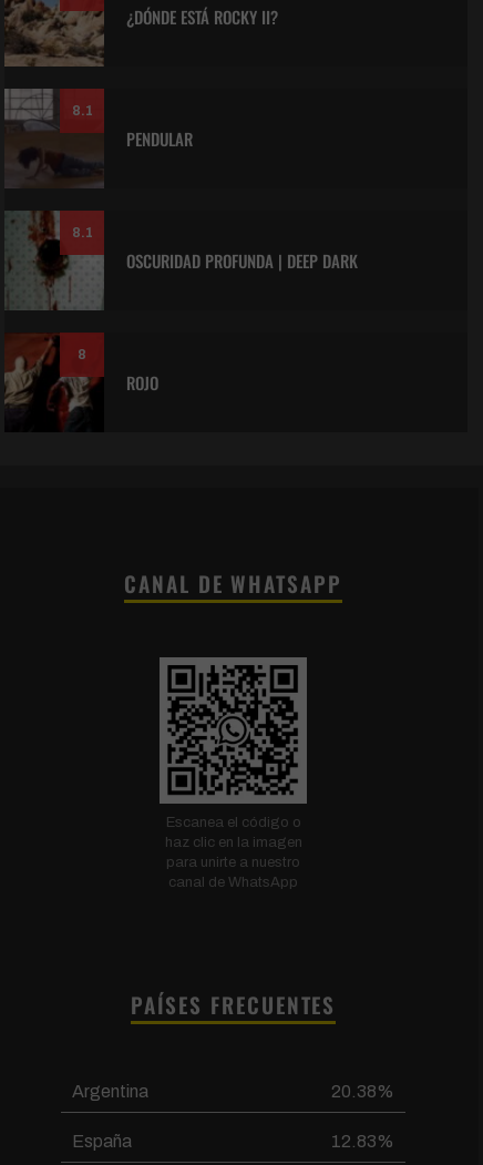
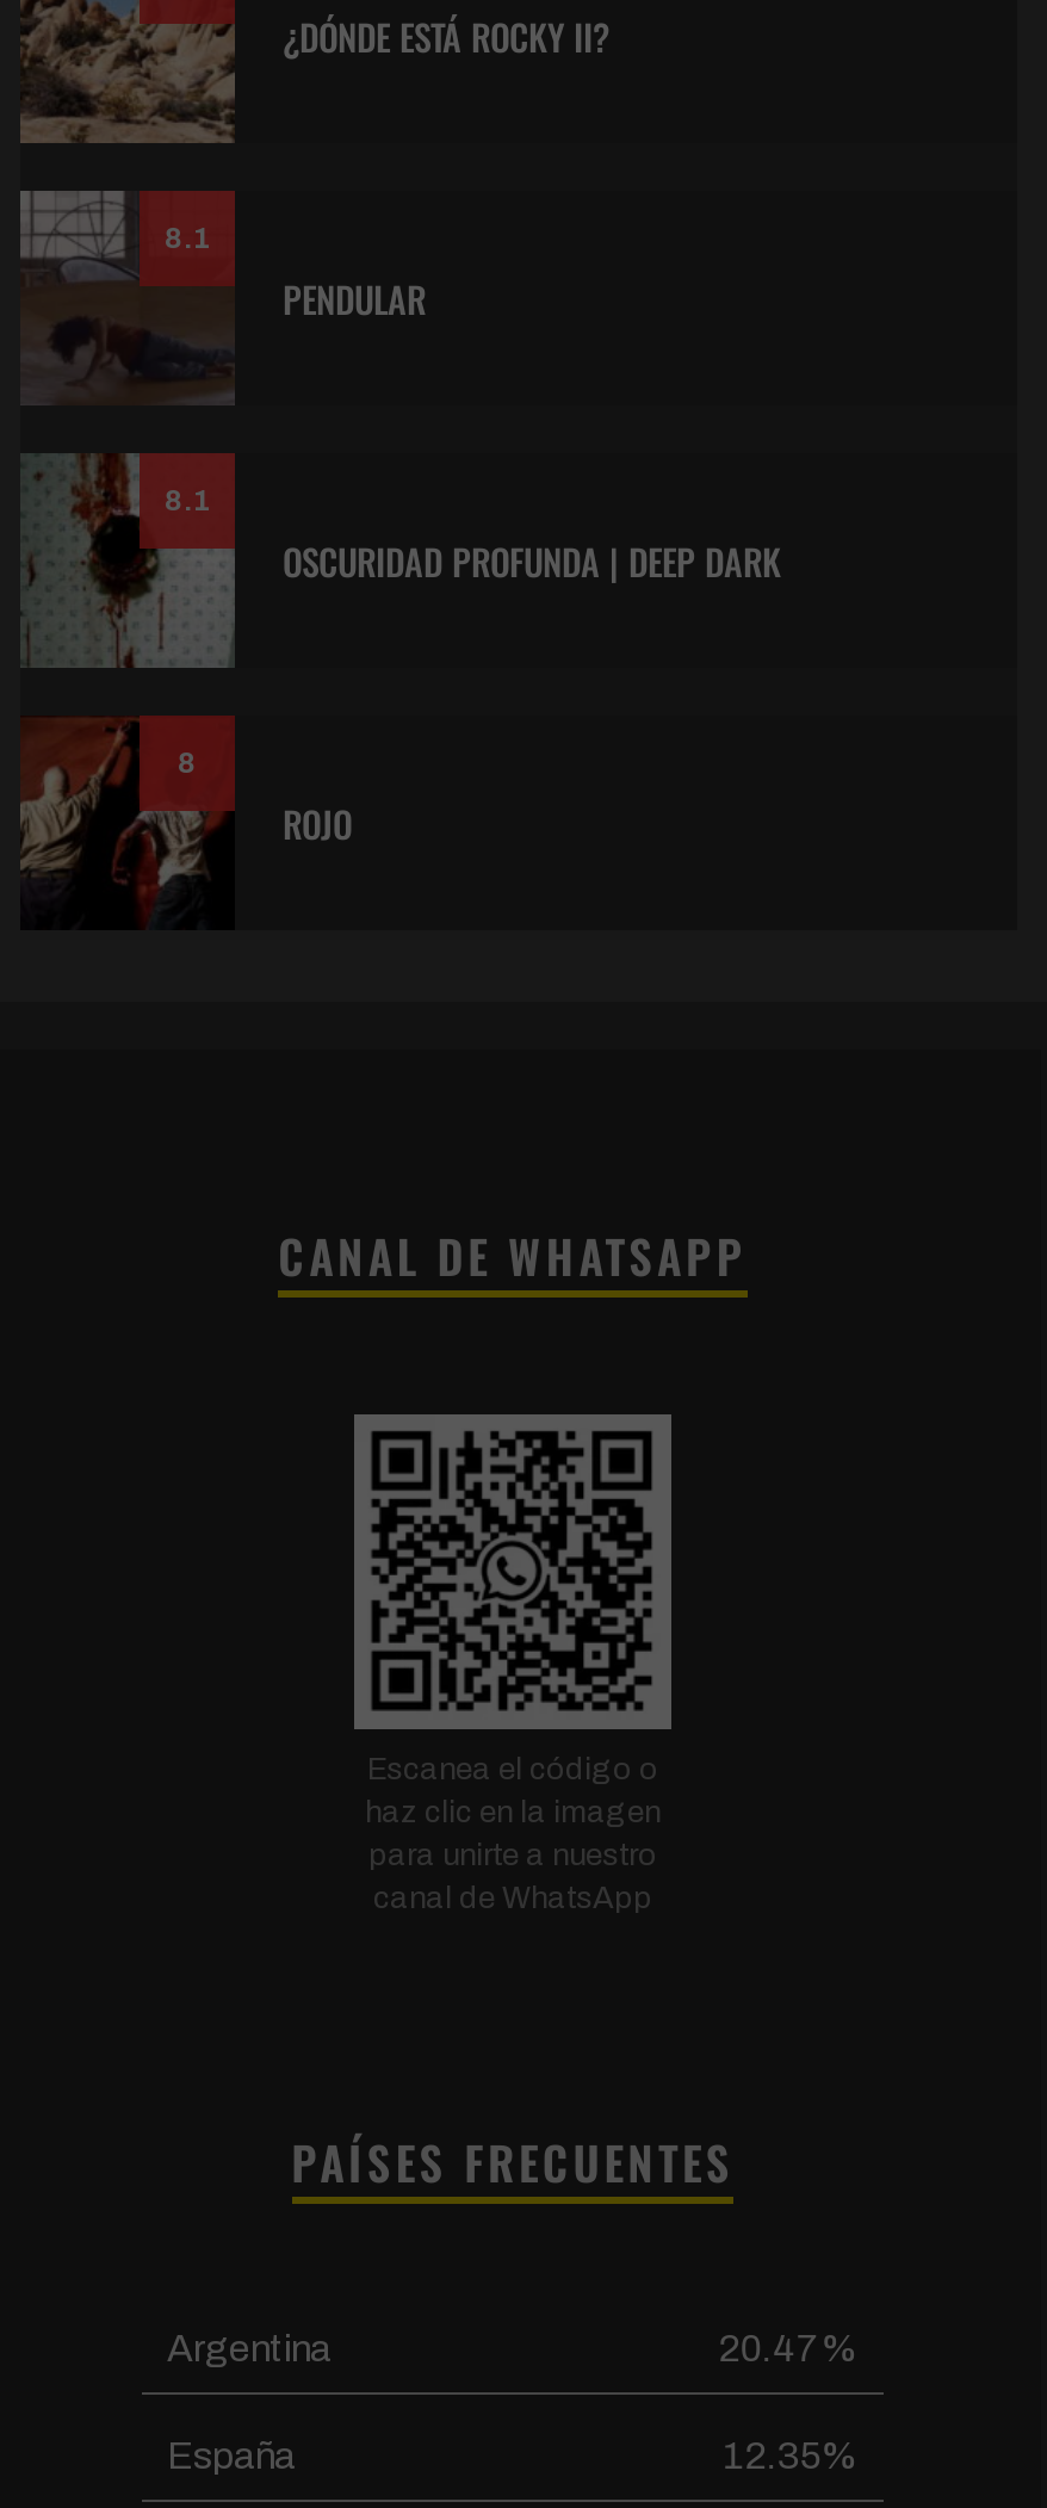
- 20.38%
+ 20.47%

- 12.83%
+ 12.35%
